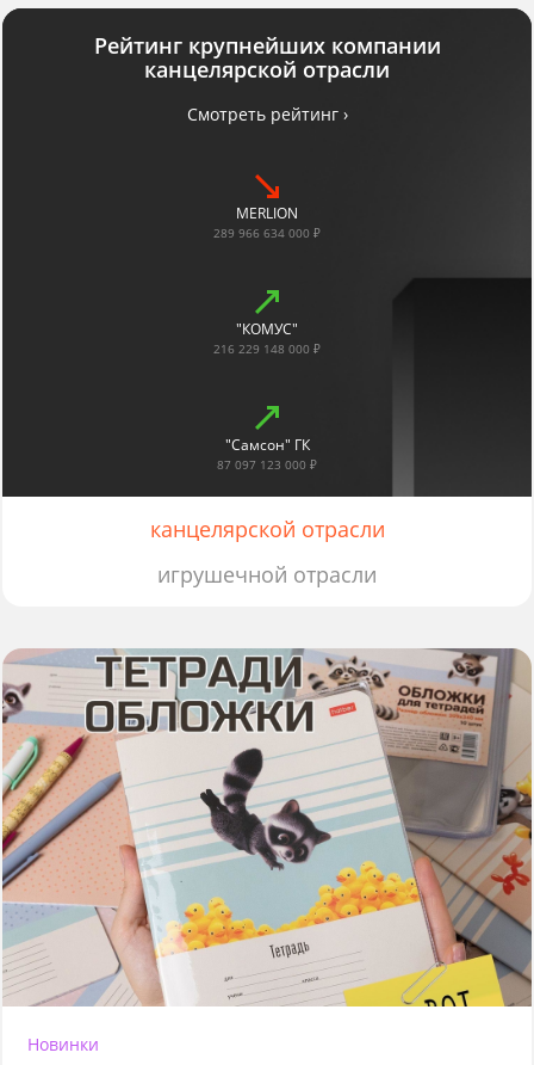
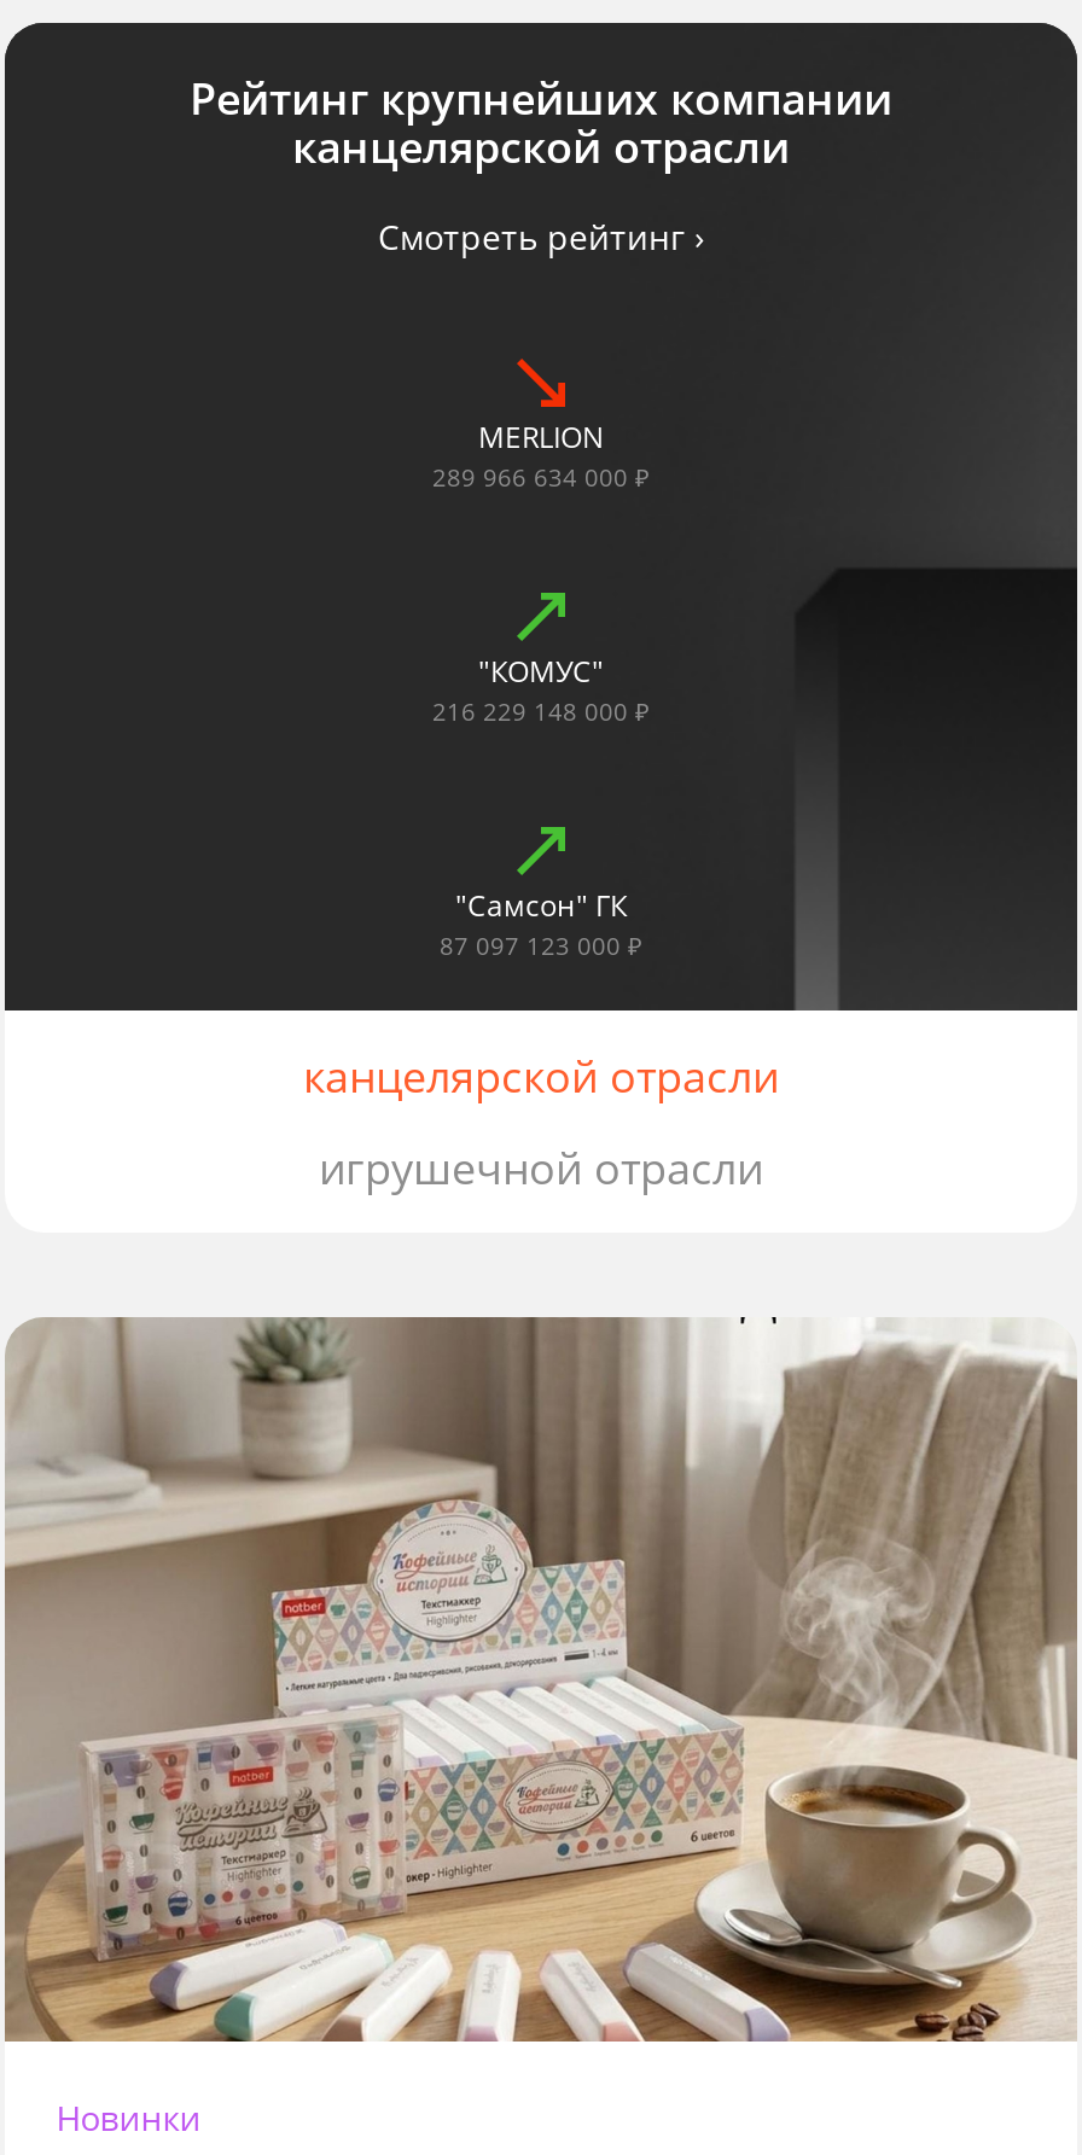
- [image]
+ [image]
